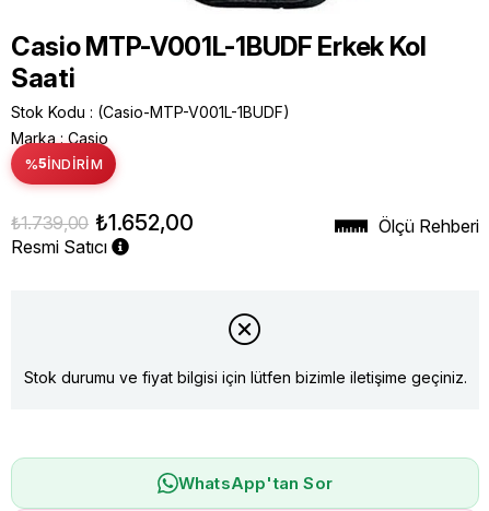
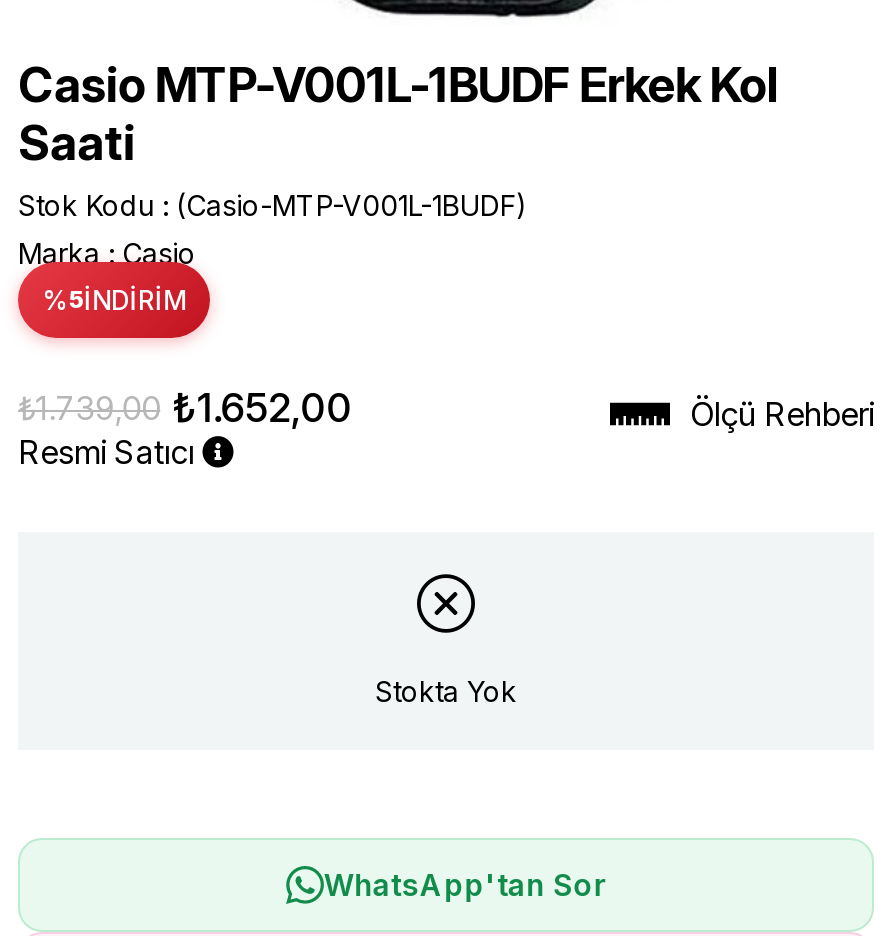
- Stok durumu ve fiyat bilgisi için lütfen bizimle iletişime geçiniz.
+ Stokta Yok
